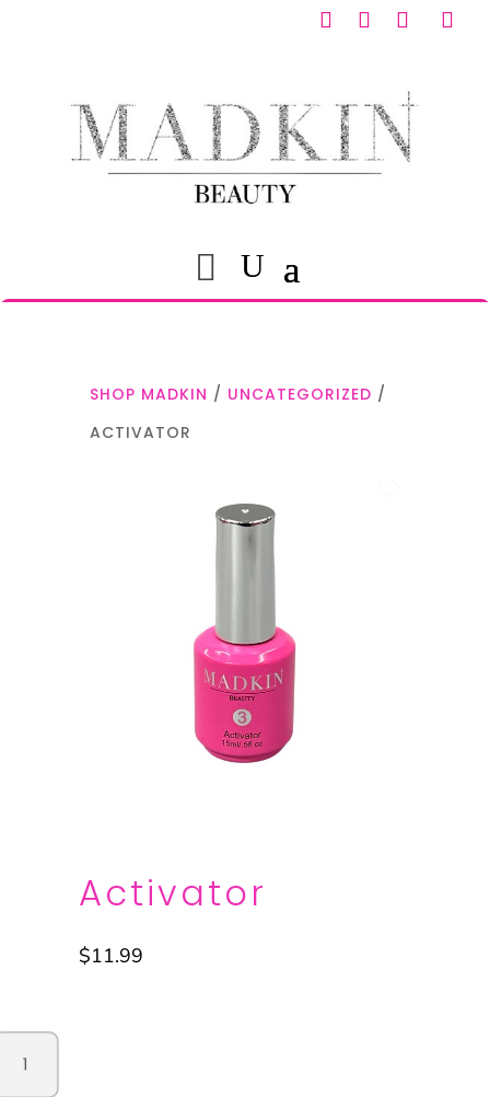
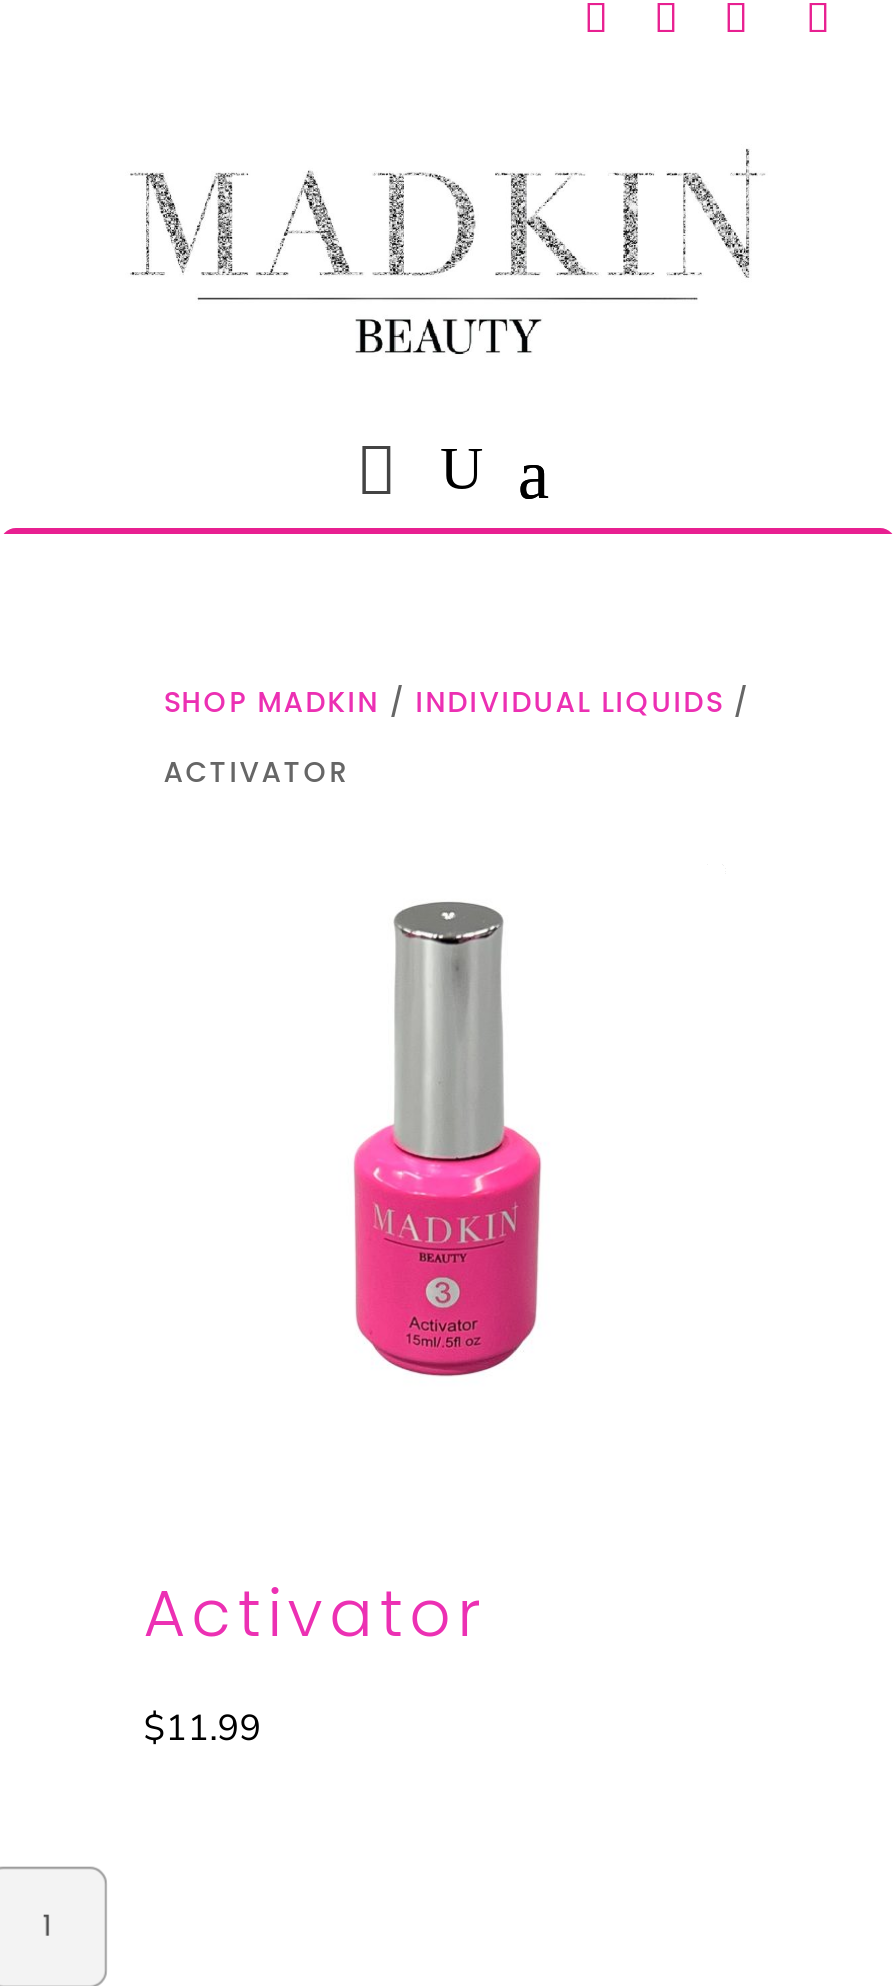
- SHOP MADKIN / UNCATEGORIZED /
+ SHOP MADKIN / INDIVIDUAL LIQUIDS /
